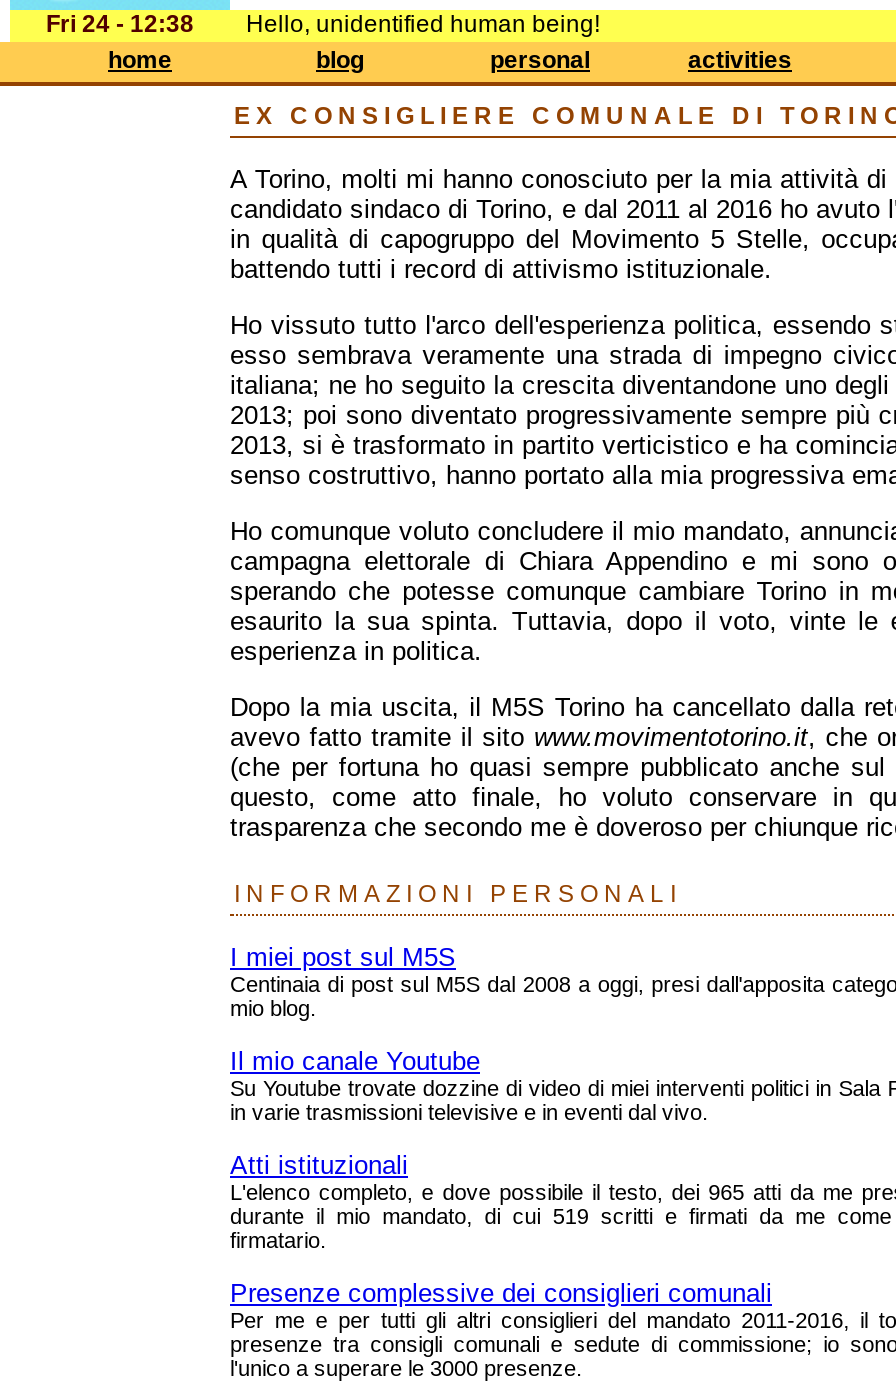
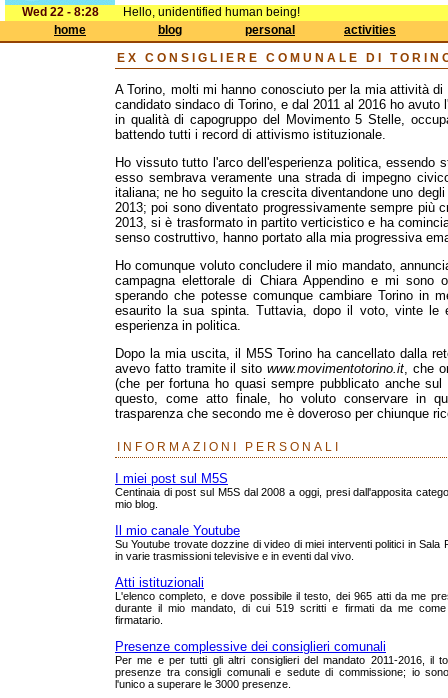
- Fri 24 - 12:38 Hello, unidentified human being!
+ Wed 22 - 8:28 Hello, unidentified human being!
